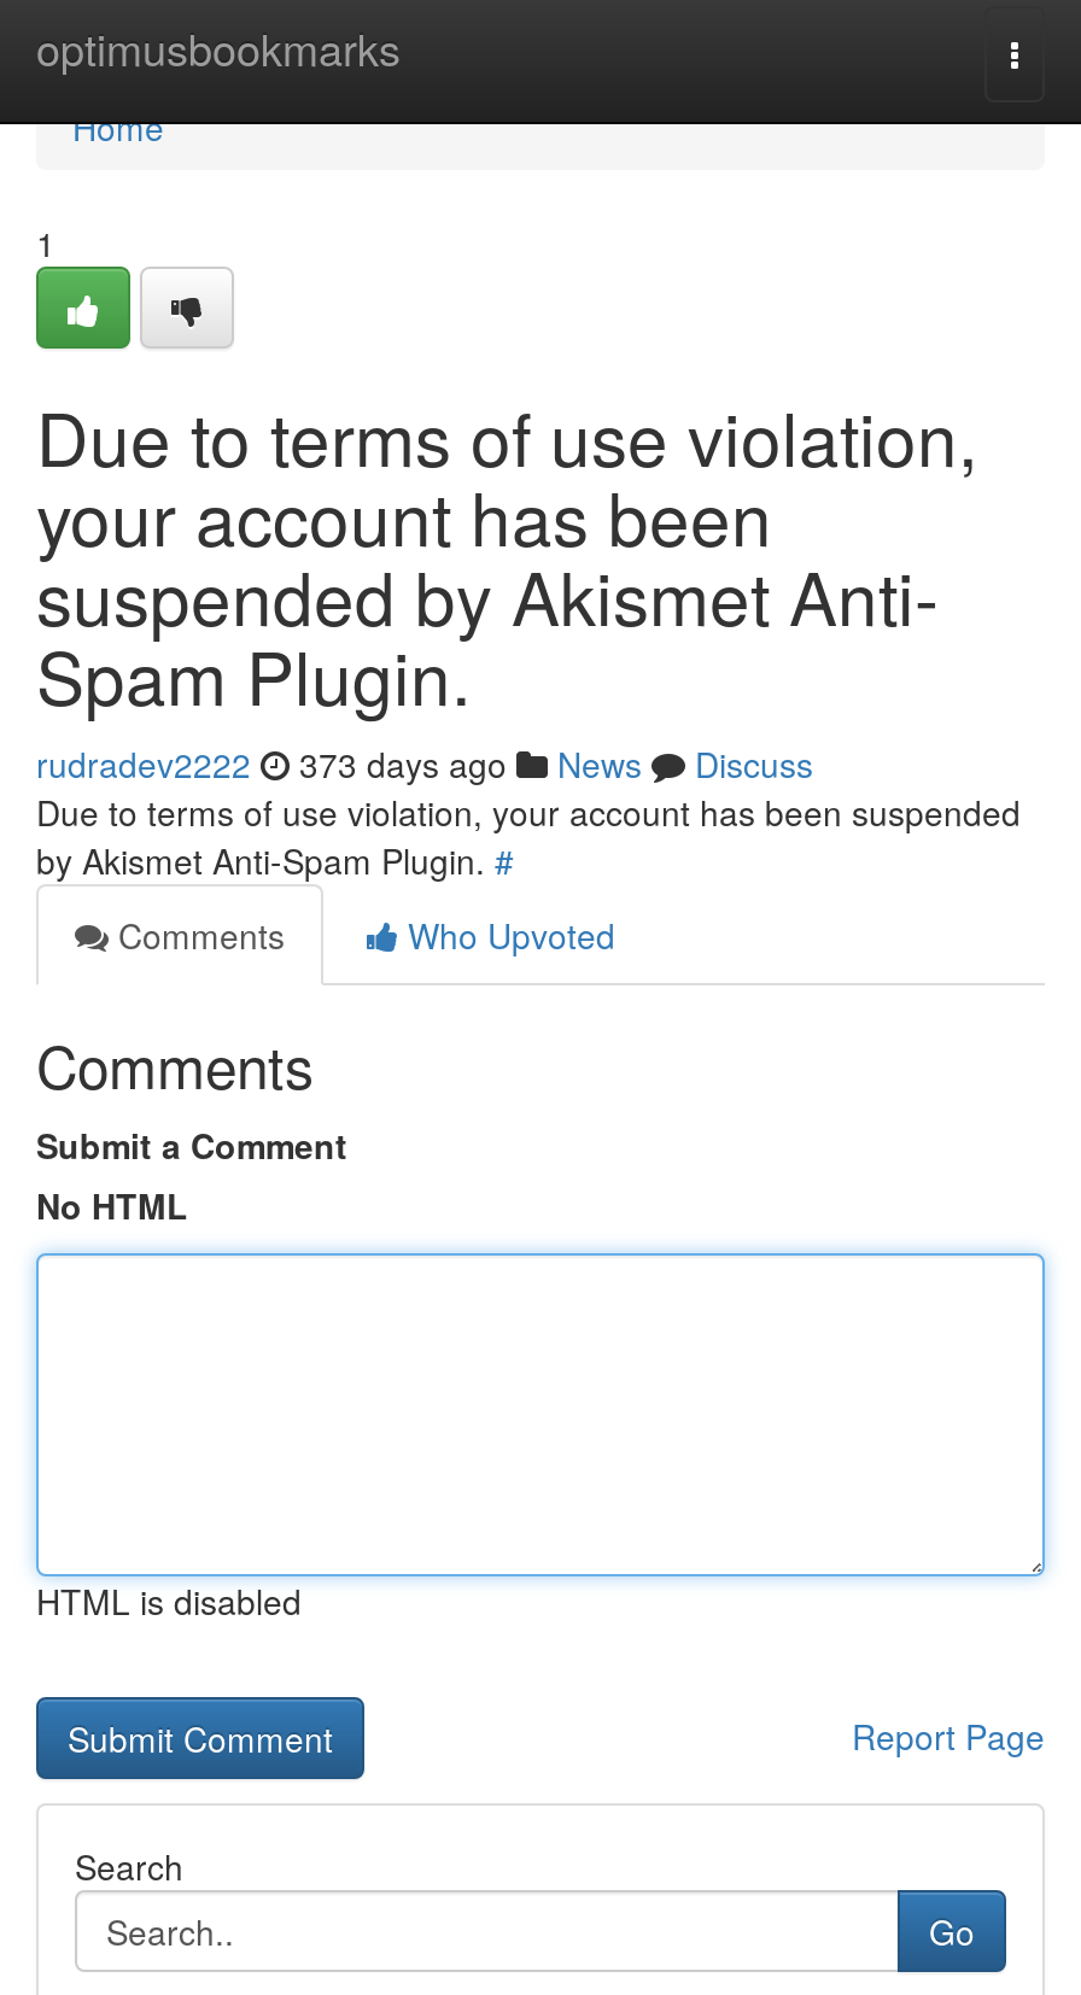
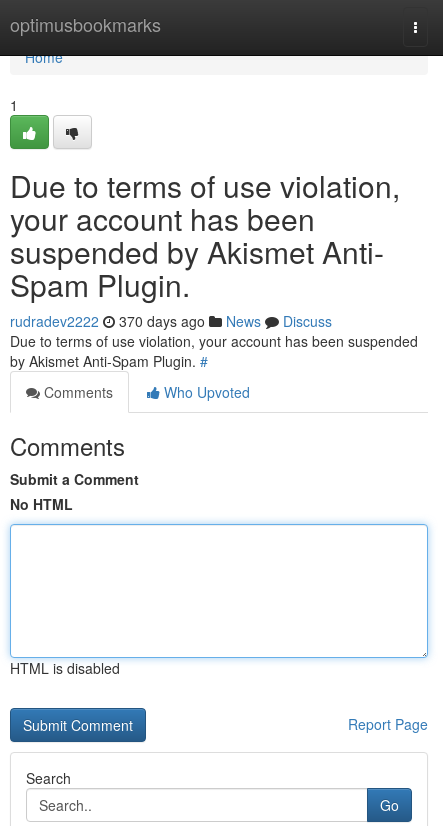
- rudradev2222 373 days ago News Discuss
+ rudradev2222 370 days ago News Discuss
